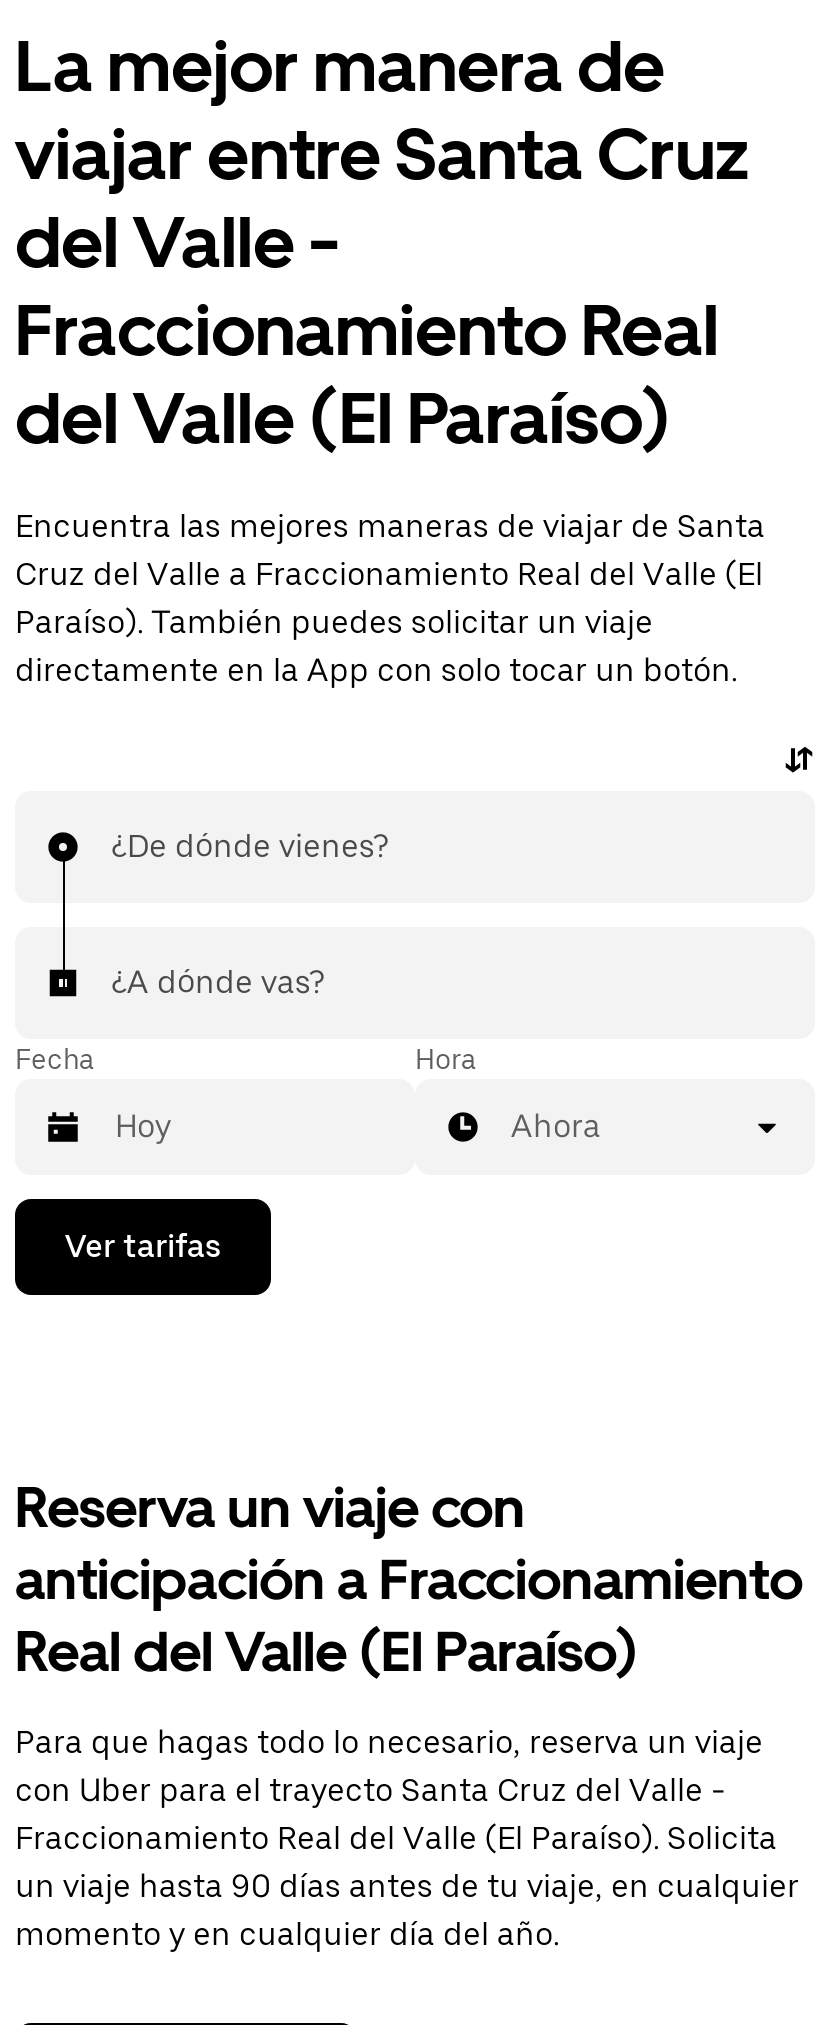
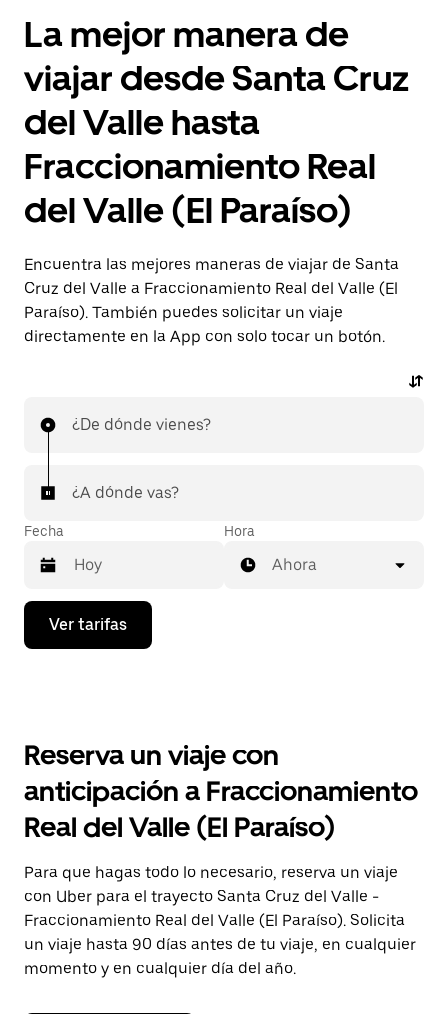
- viajar entre Santa Cruz
+ viajar desde Santa Cruz

- del Valle -
+ del Valle hasta
